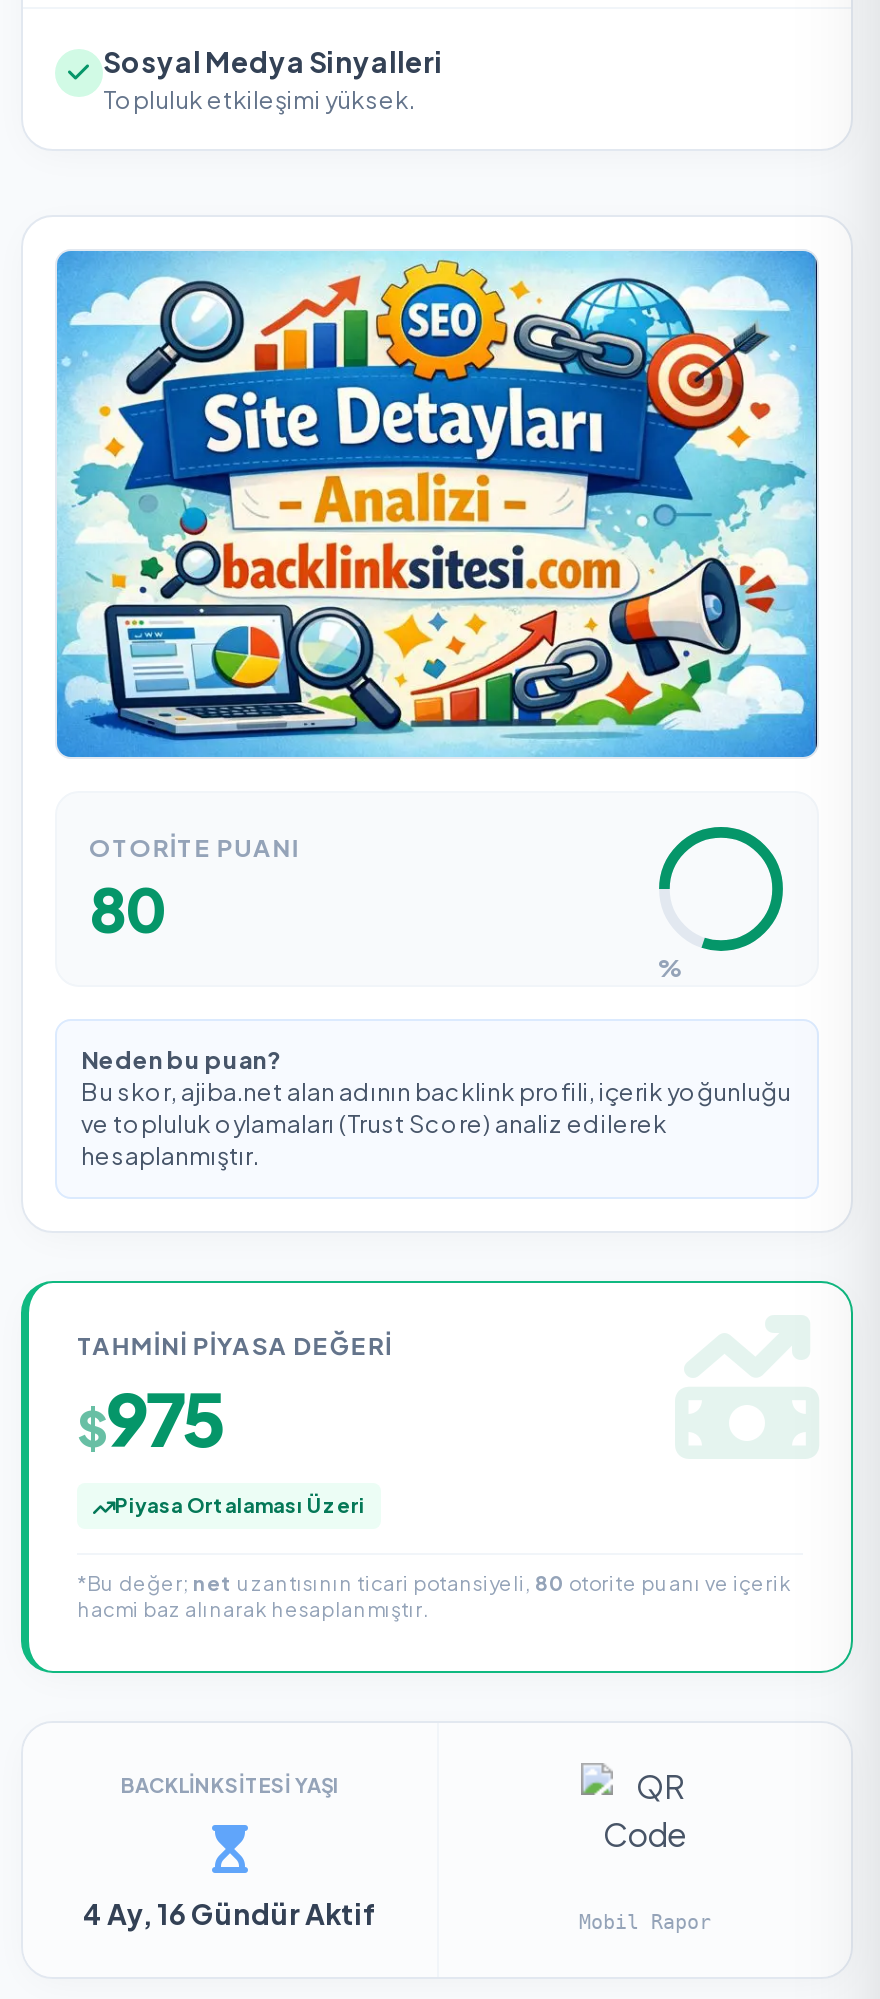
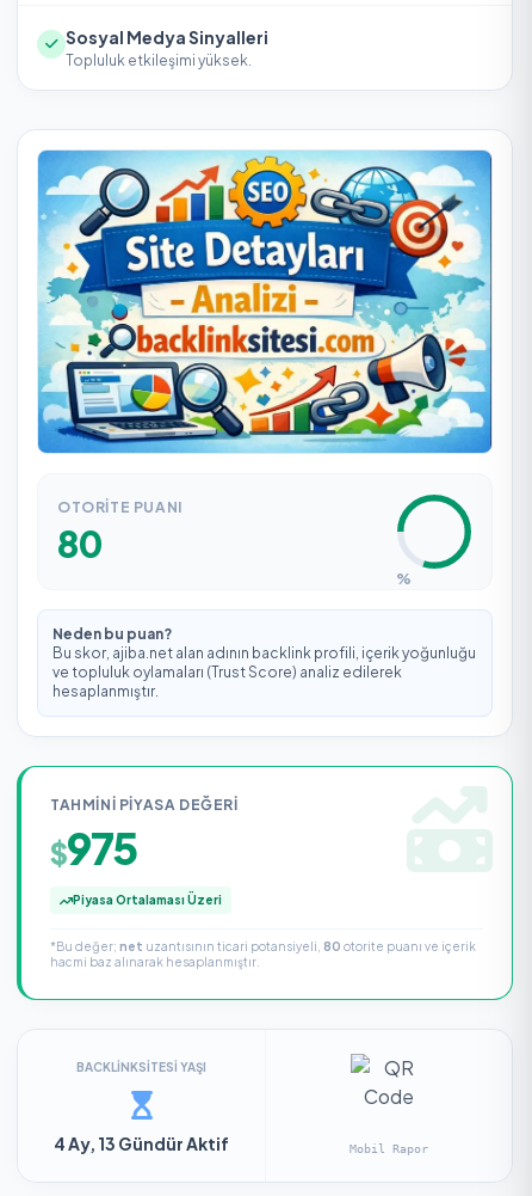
- 4 Ay, 16 Gündür Aktif
+ 4 Ay, 13 Gündür Aktif
